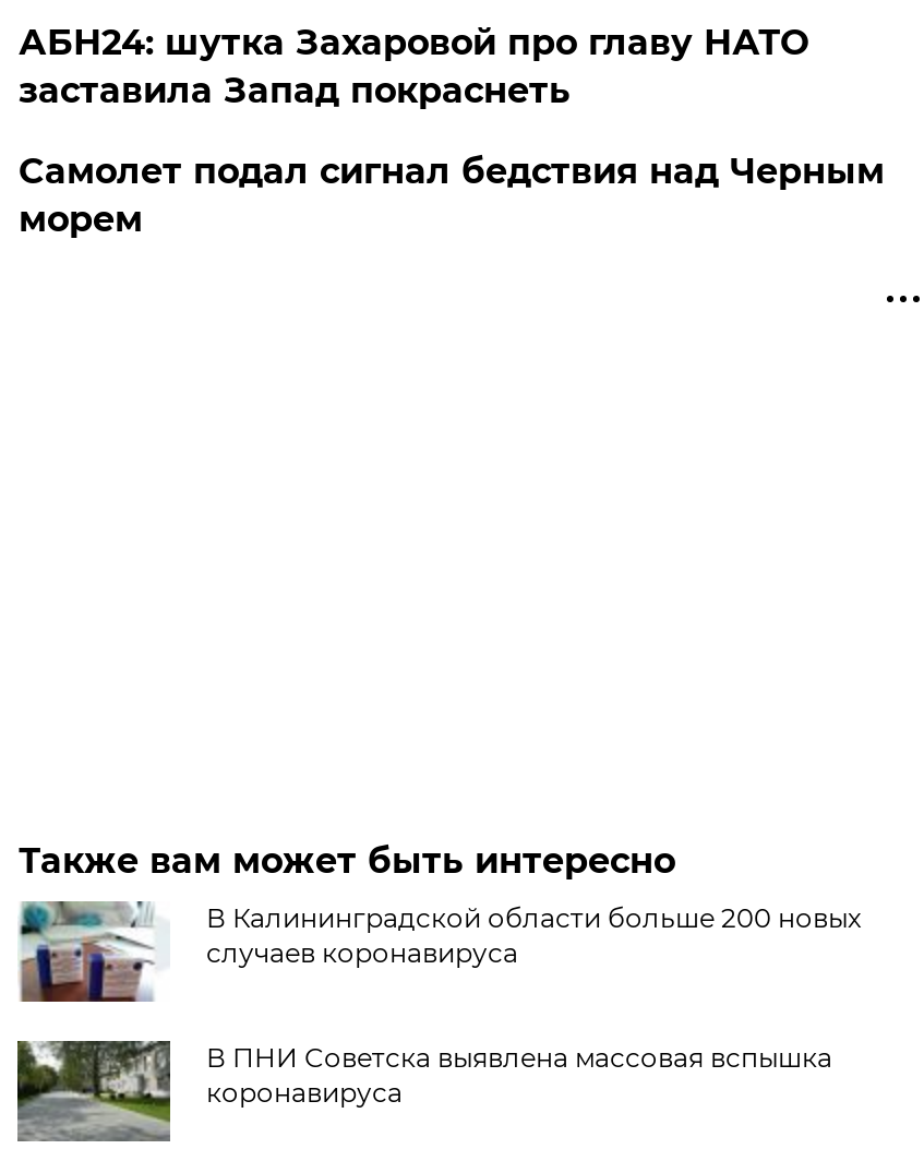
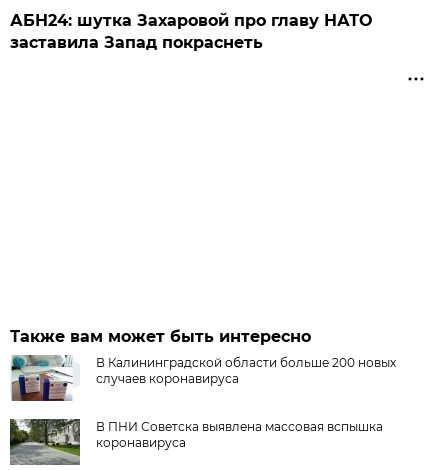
- Самолет подал сигнал бедствия над Черным
- морем
